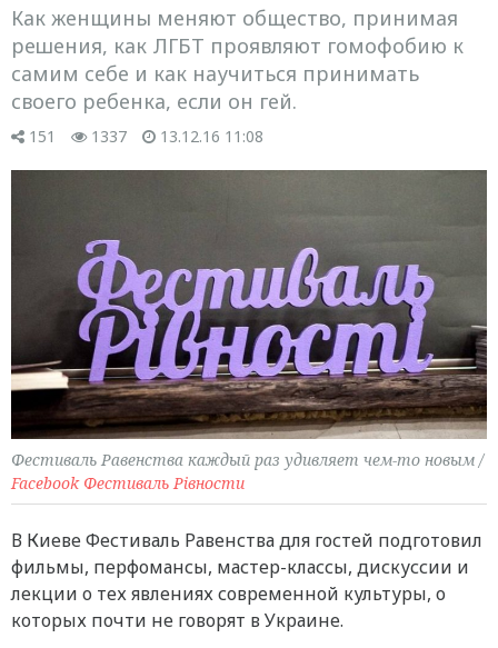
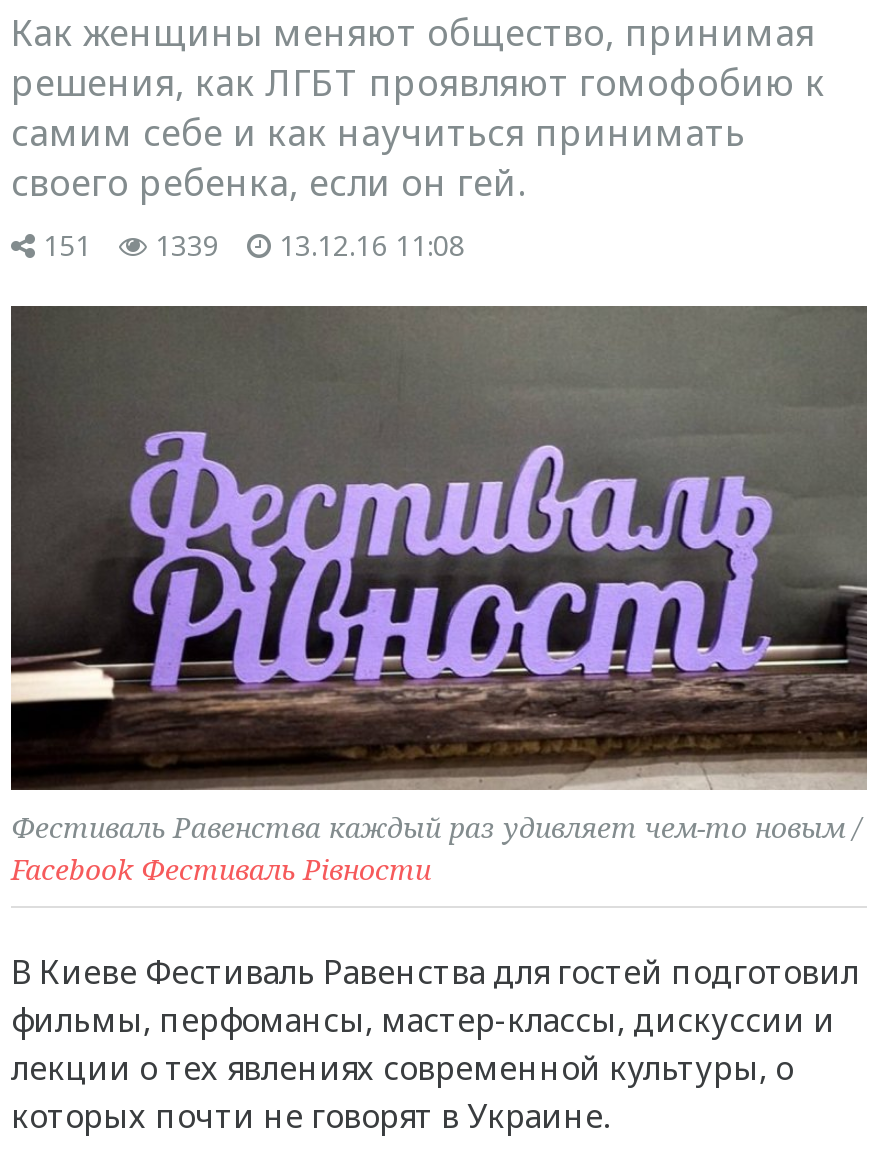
- 151 1337 13.12.16 11:08
+ 151 1339 13.12.16 11:08
